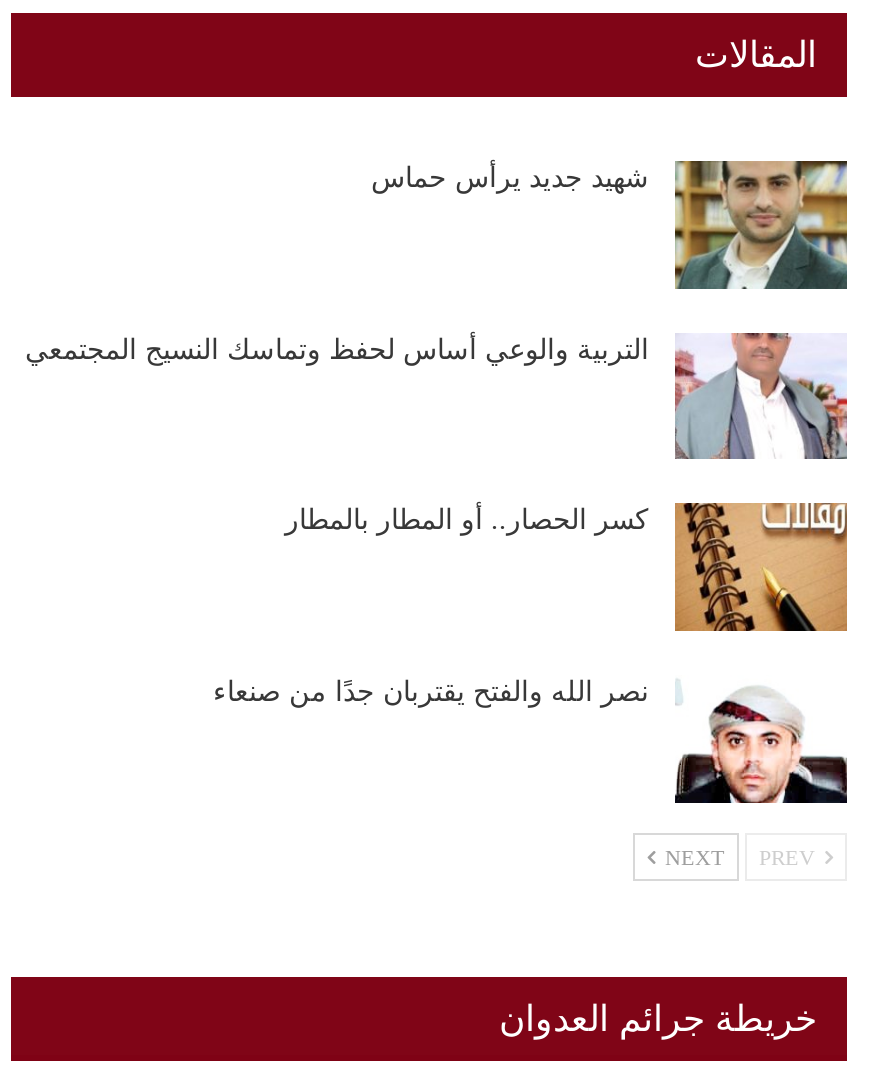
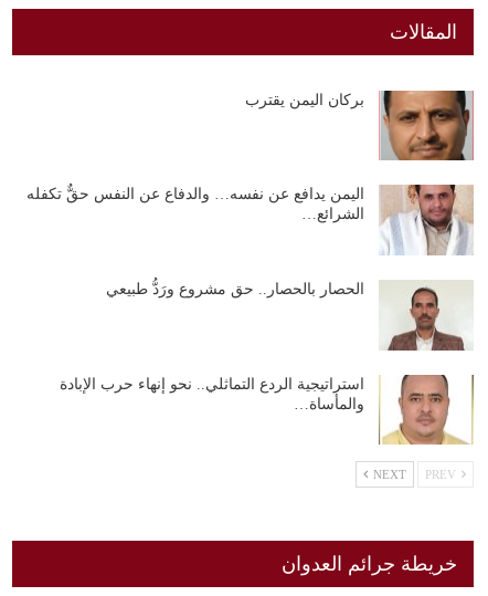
- [image]
- شهيد جديد يرأس حماس
+ [image]
+ بركان اليمن يقترب

- [image]
- التربية والوعي أساس لحفظ وتماسك النسيج المجتمعي
+ [image]
+ اليمن يدافع عن نفسه… والدفاع عن النفس حقٌّ تكفله
+ الشرائع…

- [image]
- كسر الحصار.. أو المطار بالمطار
+ [image]
+ الحصار بالحصار.. حق مشروع ورَدُّ طبيعي

- [image]
- نصر الله والفتح يقتربان جدًا من صنعاء
+ [image]
+ استراتيجية الردع التماثلي.. نحو إنهاء حرب الإبادة
+ والمأساة…
